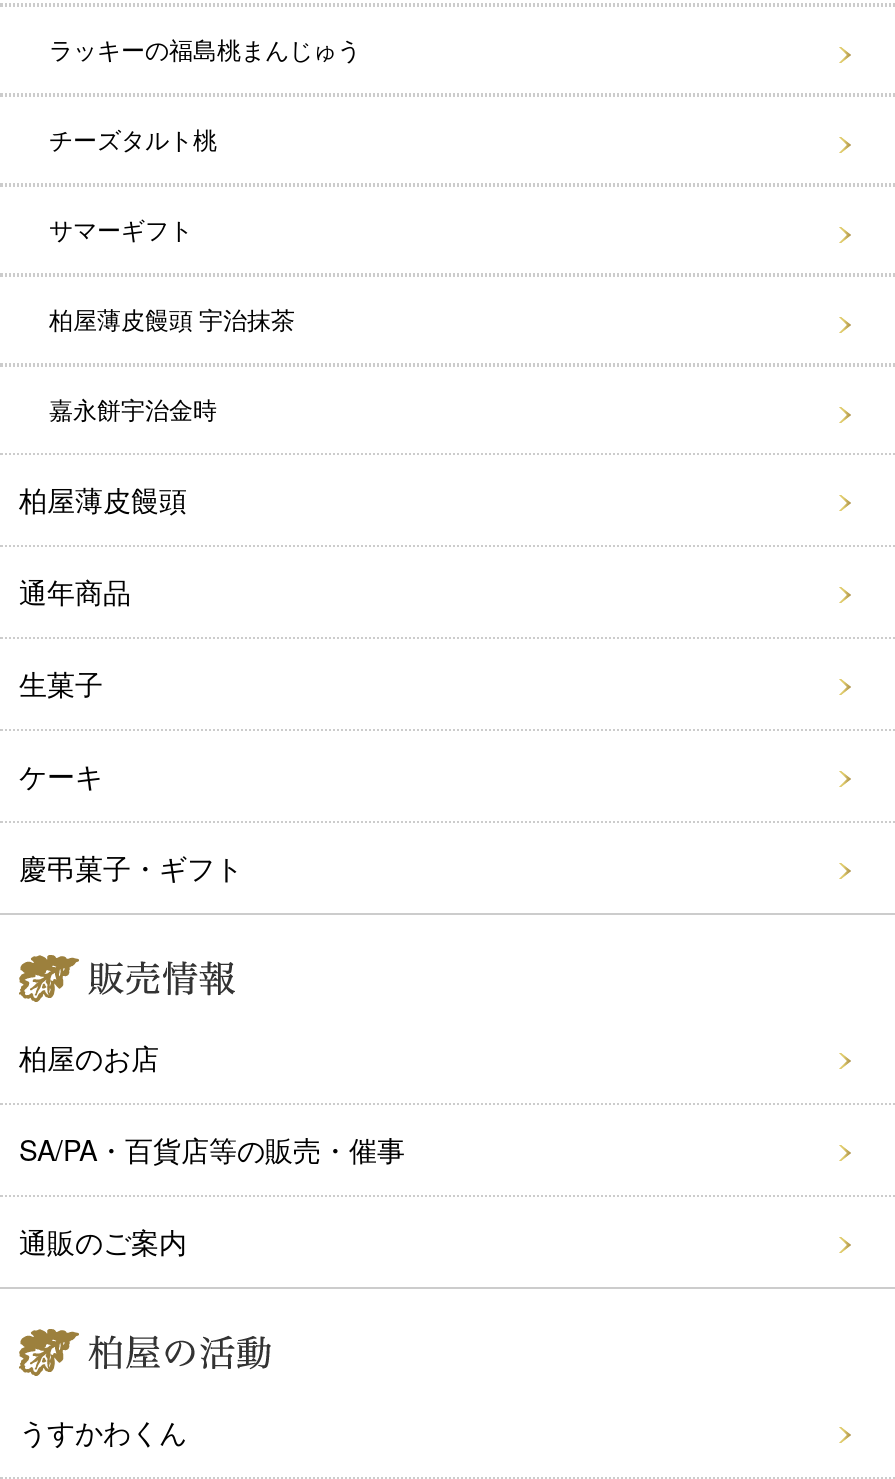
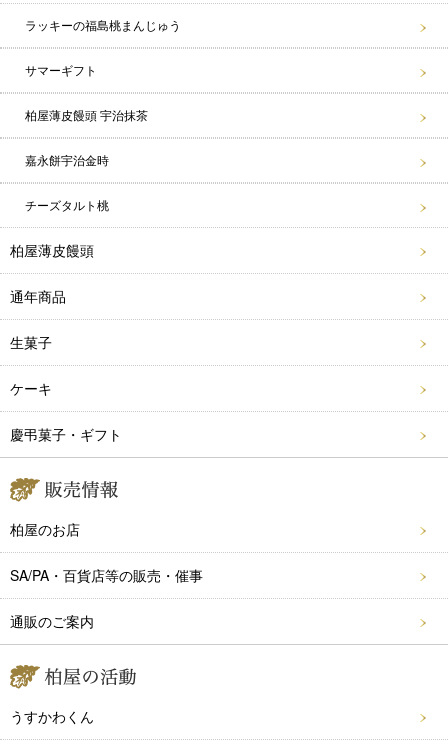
moved down: チーズタルト桃

moved up: サマーギフト | 柏屋薄皮饅頭 宇治抹茶 | 嘉永餅宇治金時
